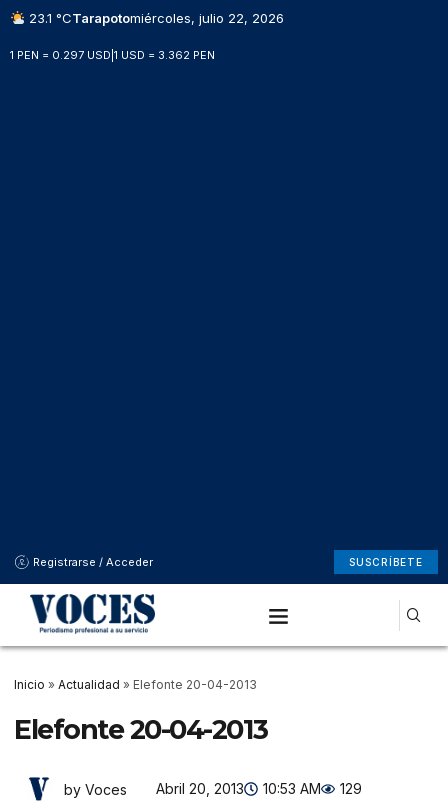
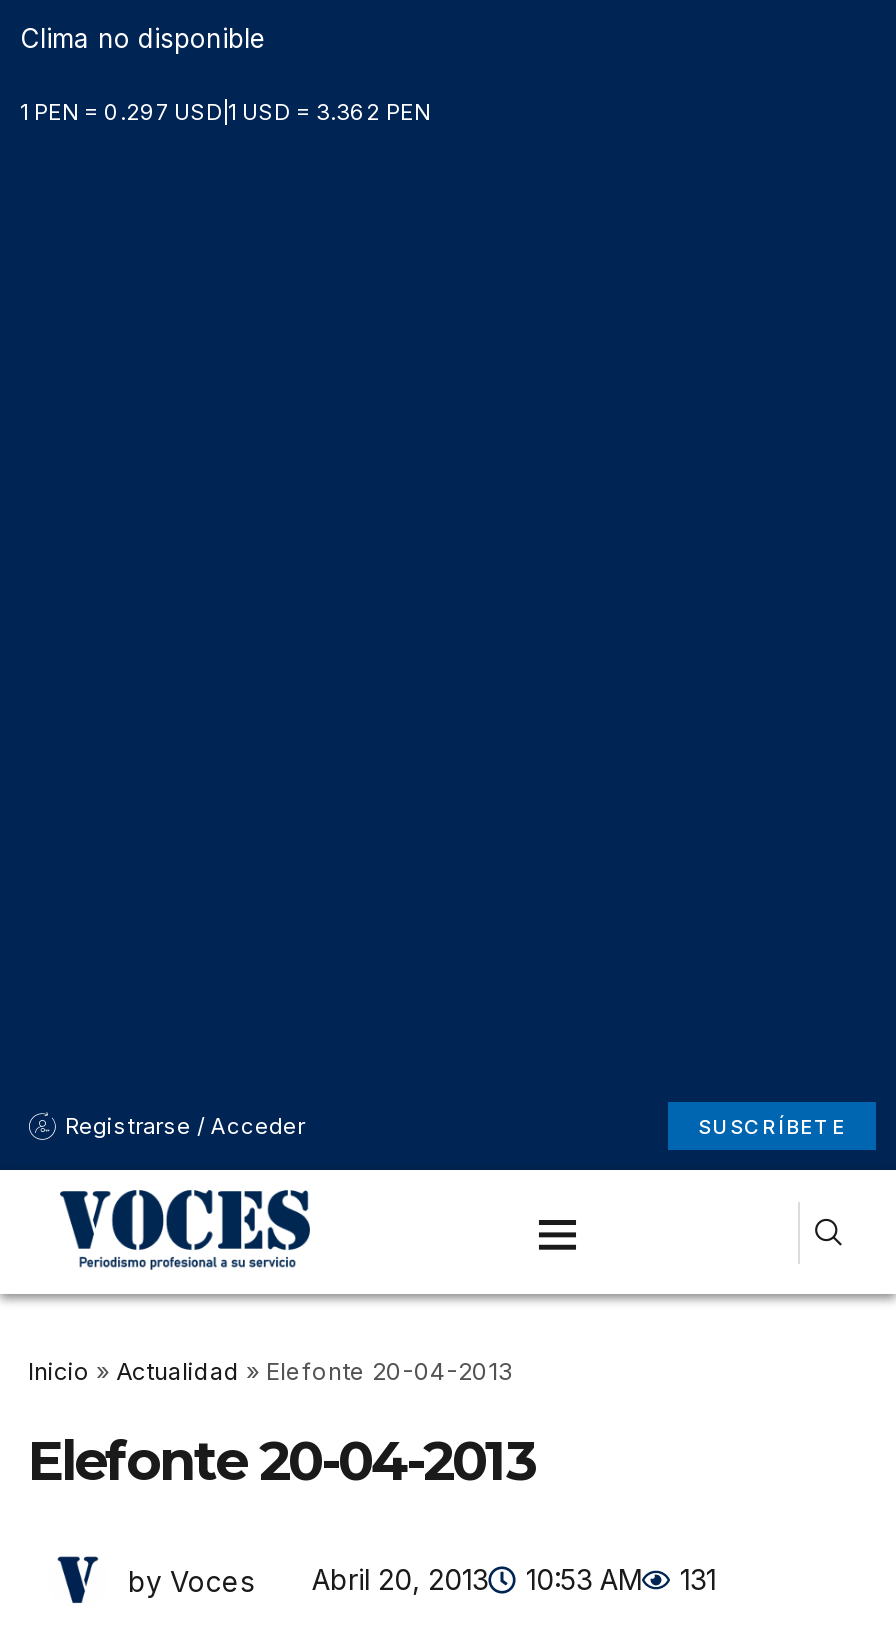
- 23.1 °CTarapotomiércoles, julio 22, 2026
+ Clima no disponible

- by Voces Abril 20, 2013 10:53 AM 129
+ by Voces Abril 20, 2013 10:53 AM 131
